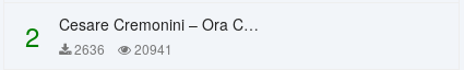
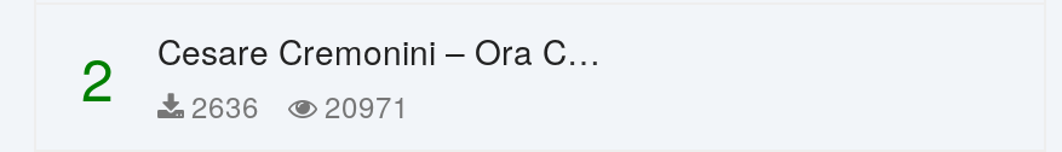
- 2 2636 20941
+ 2 2636 20971
